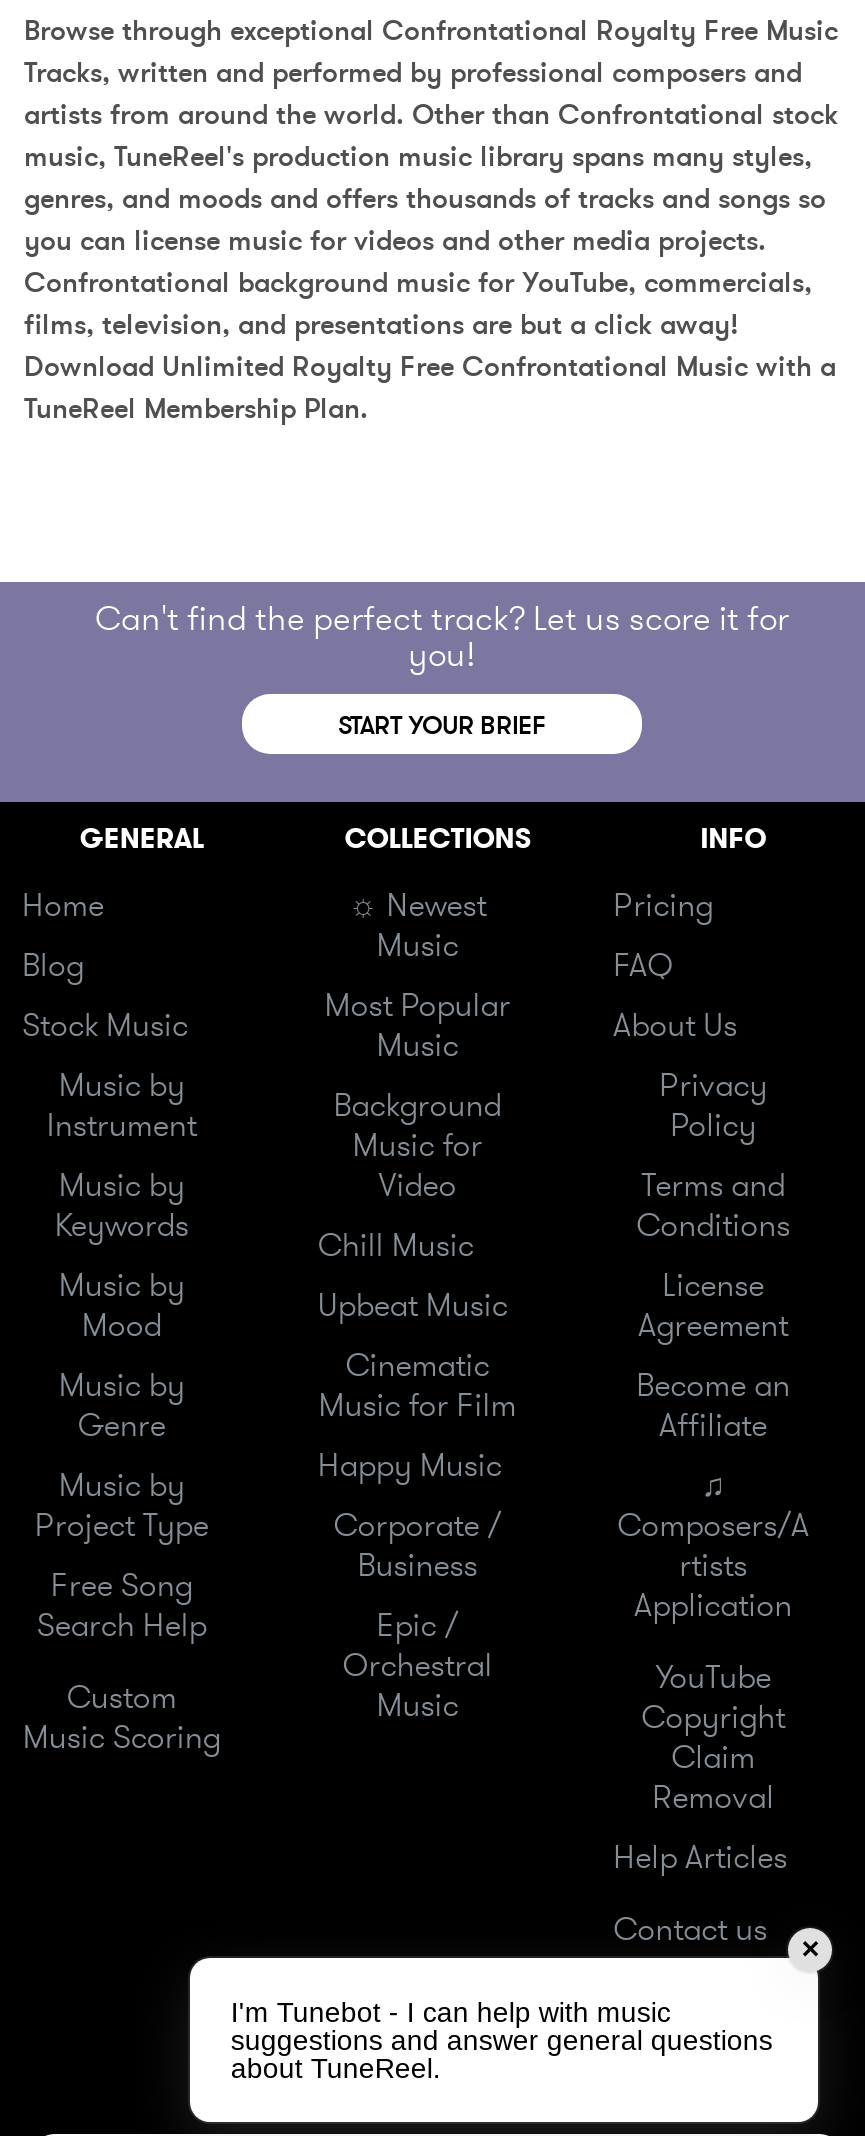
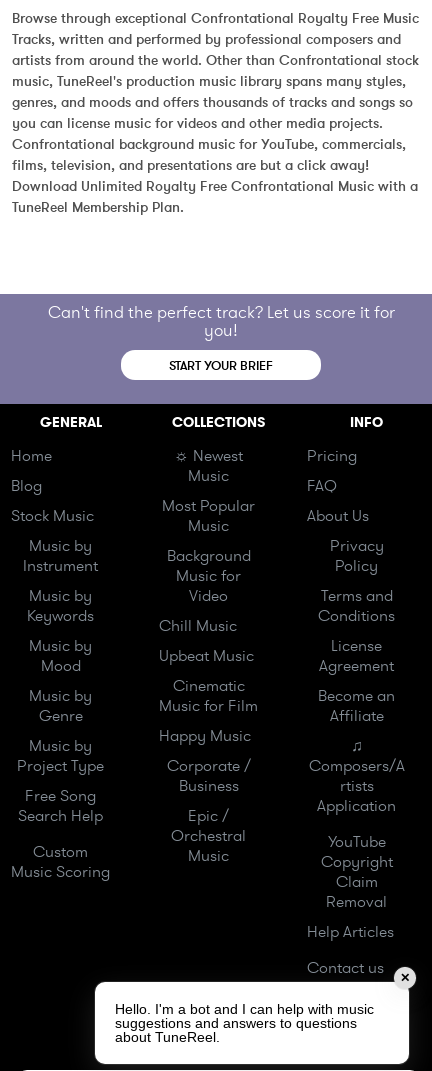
- I'm Tunebot - I can help with music
- suggestions and answer general questions
+ Hello. I'm a bot and I can help with music
+ suggestions and answers to questions
